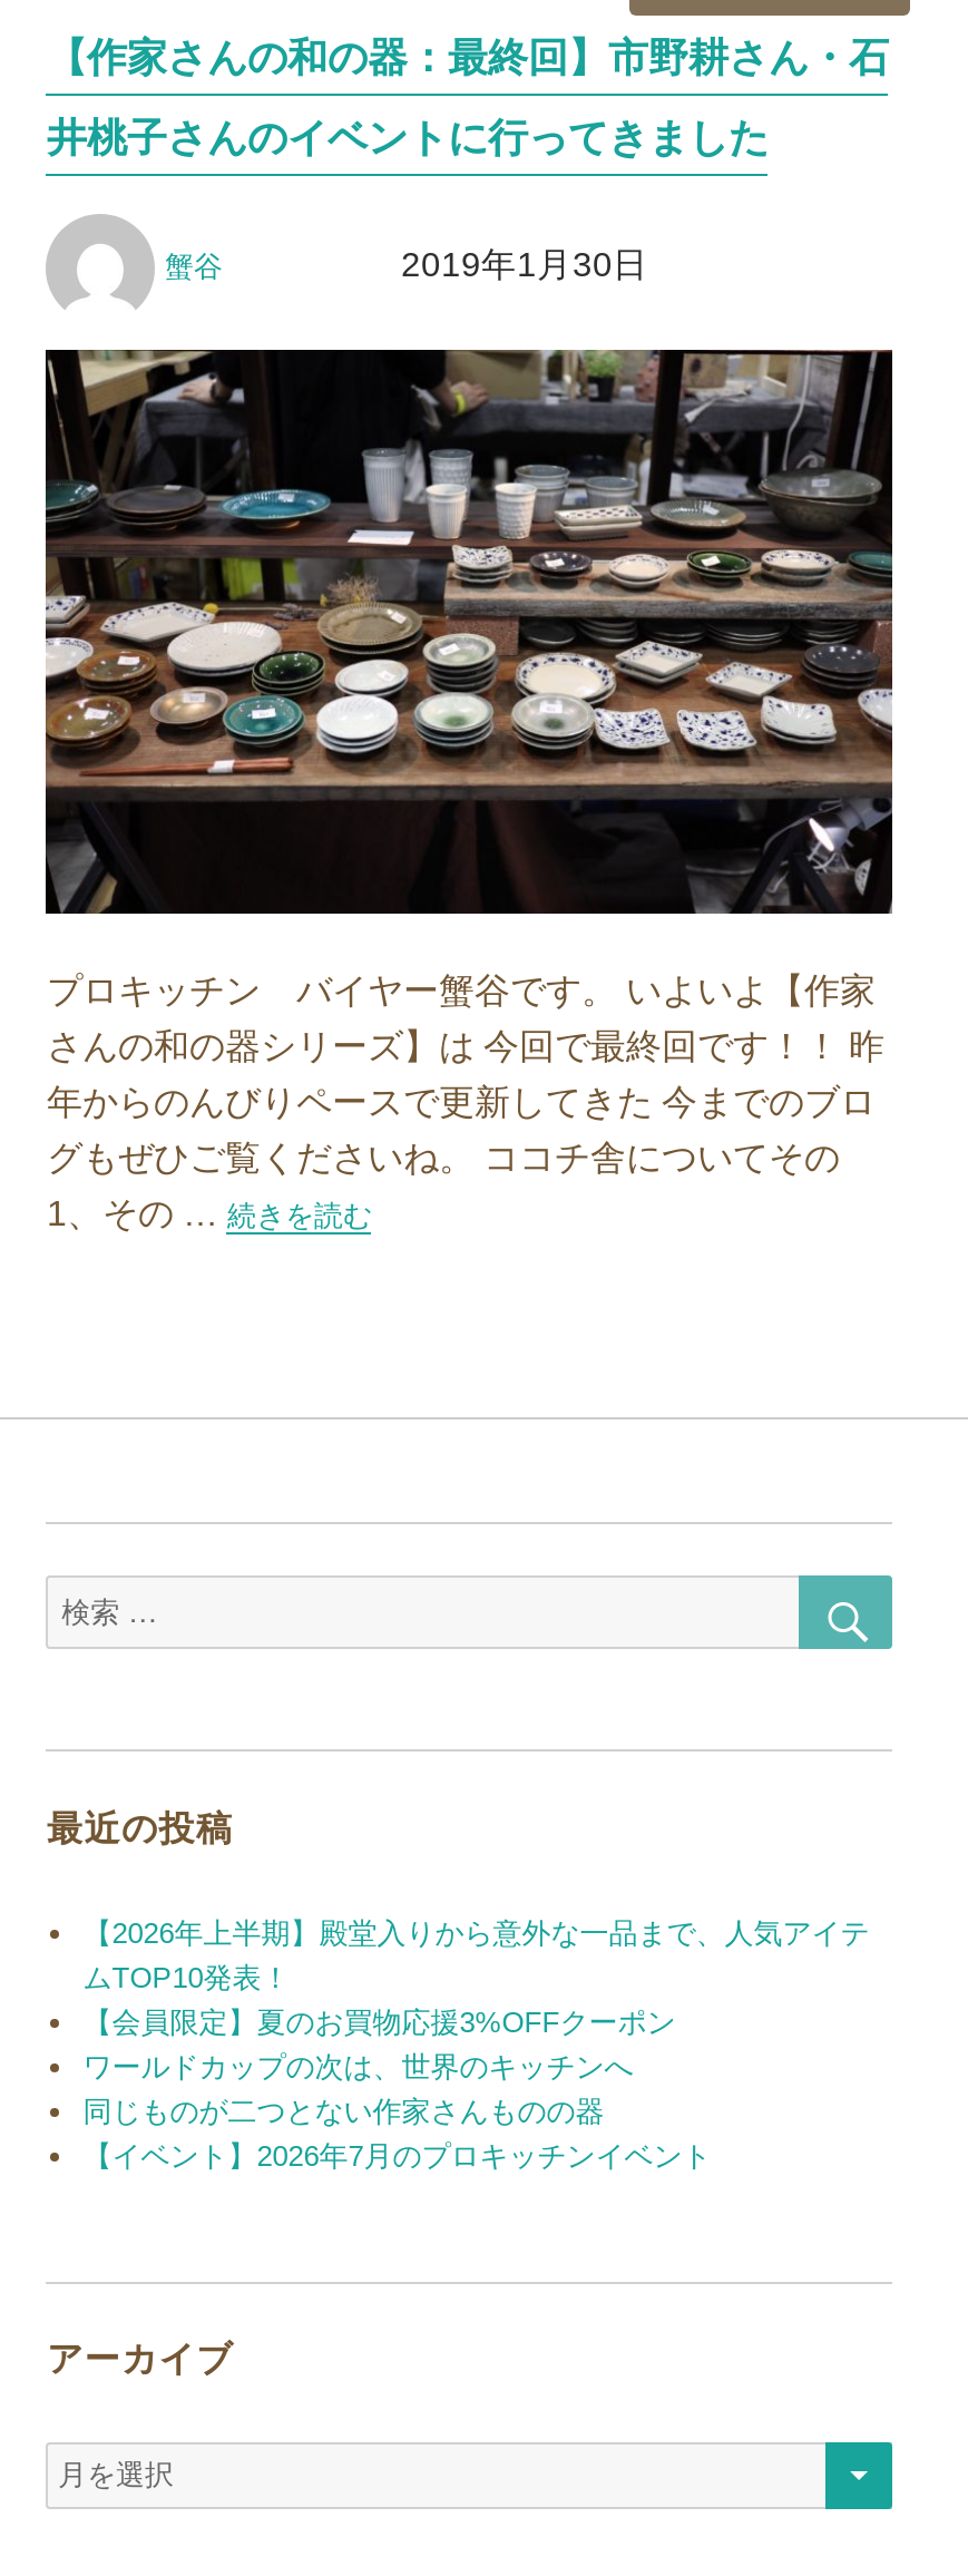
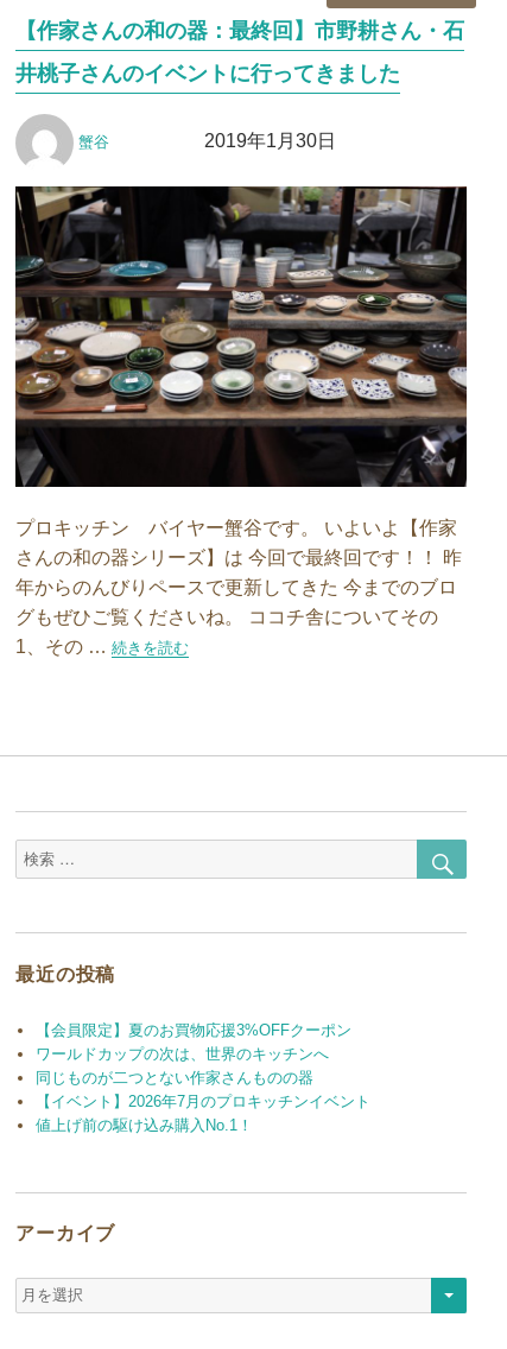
- 【2026年上半期】殿堂入りから意外な一品まで、人気アイテ
- ムTOP10発表！

moved up: 【会員限定】夏のお買物応援3%OFFクーポン | ワールドカップの次は、世界のキッチンへ | 同じものが二つとない作家さんものの器 | 【イベント】2026年7月のプロキッチンイベント

+ 値上げ前の駆け込み購入No.1！
